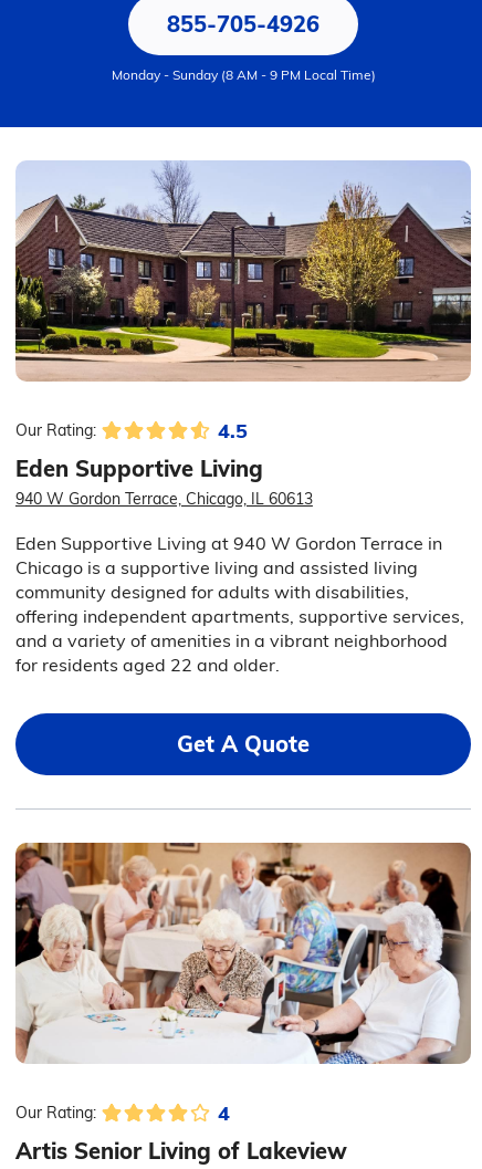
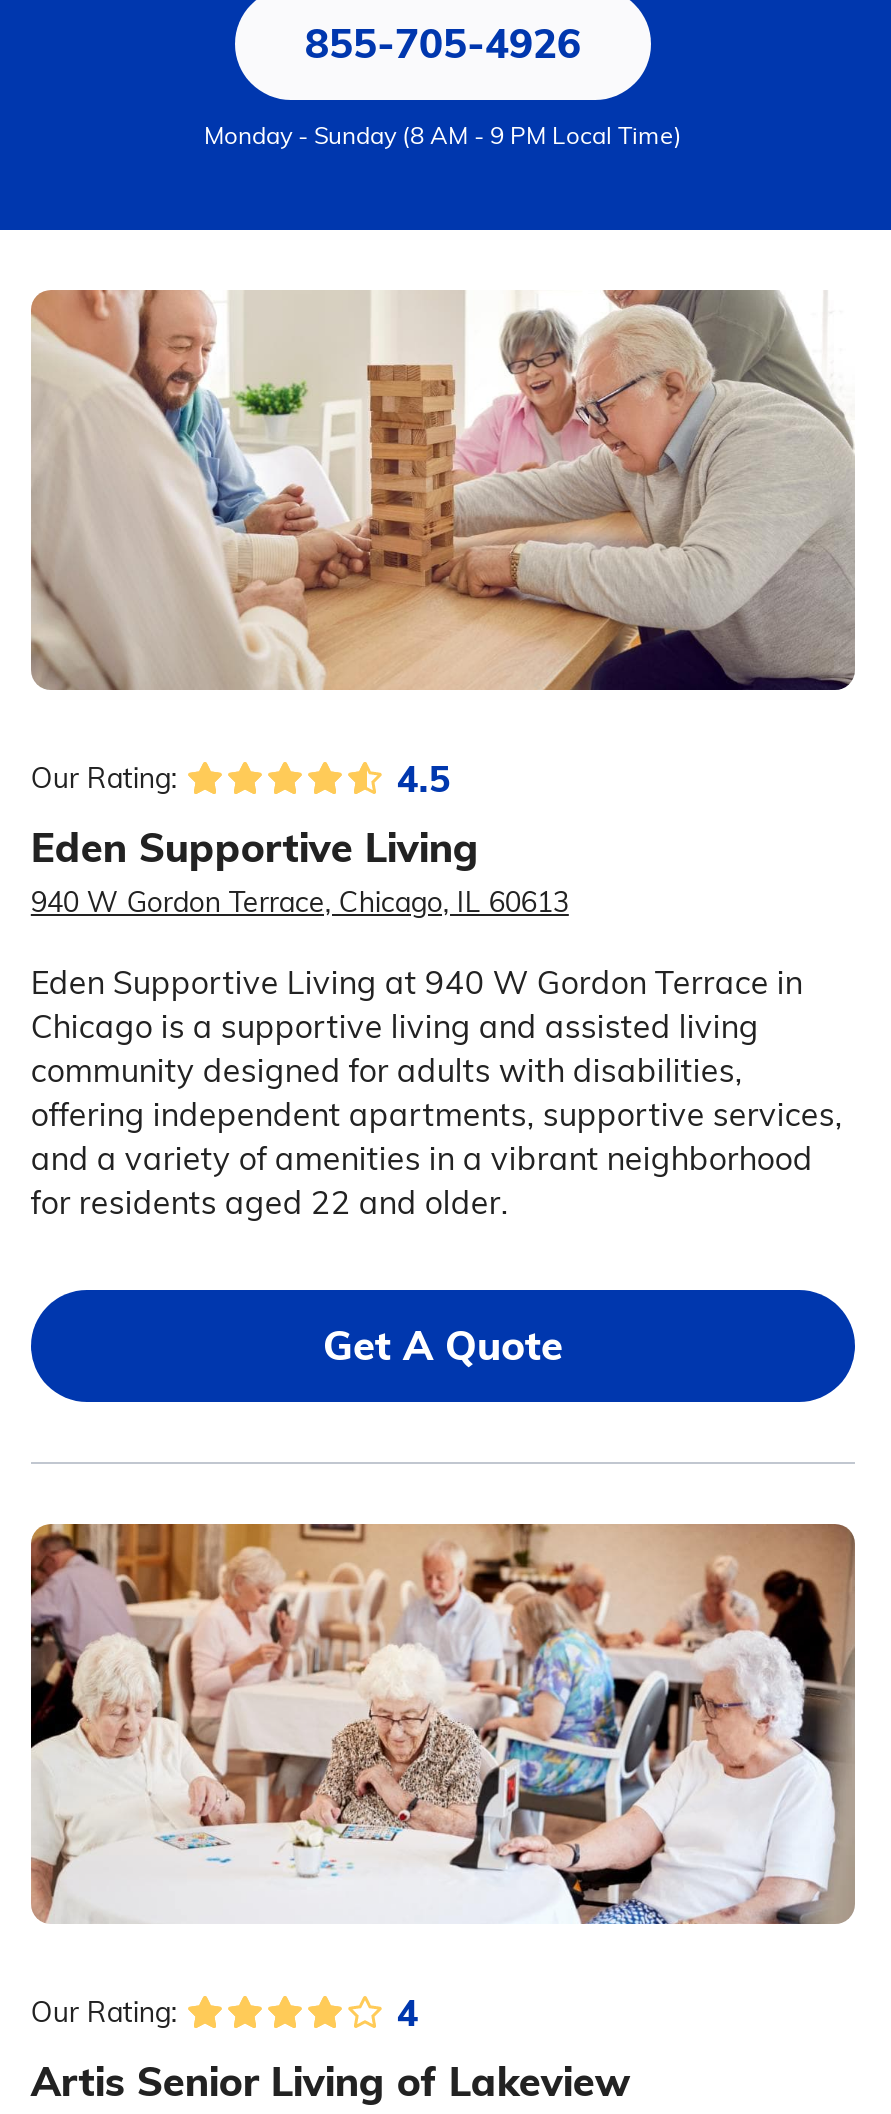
- [image]
+ [image]
